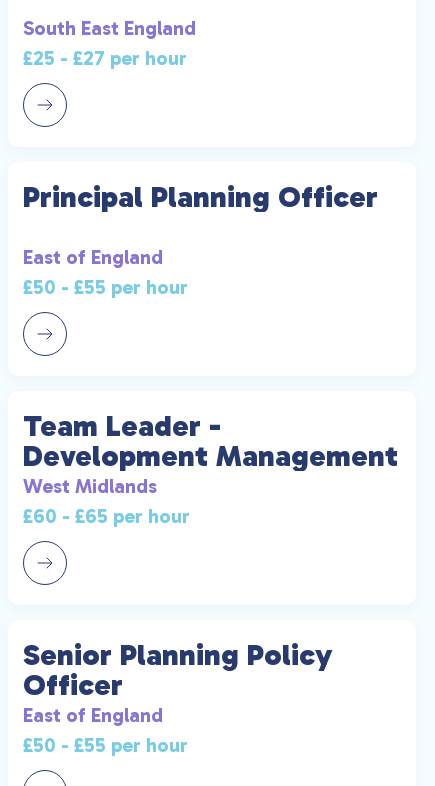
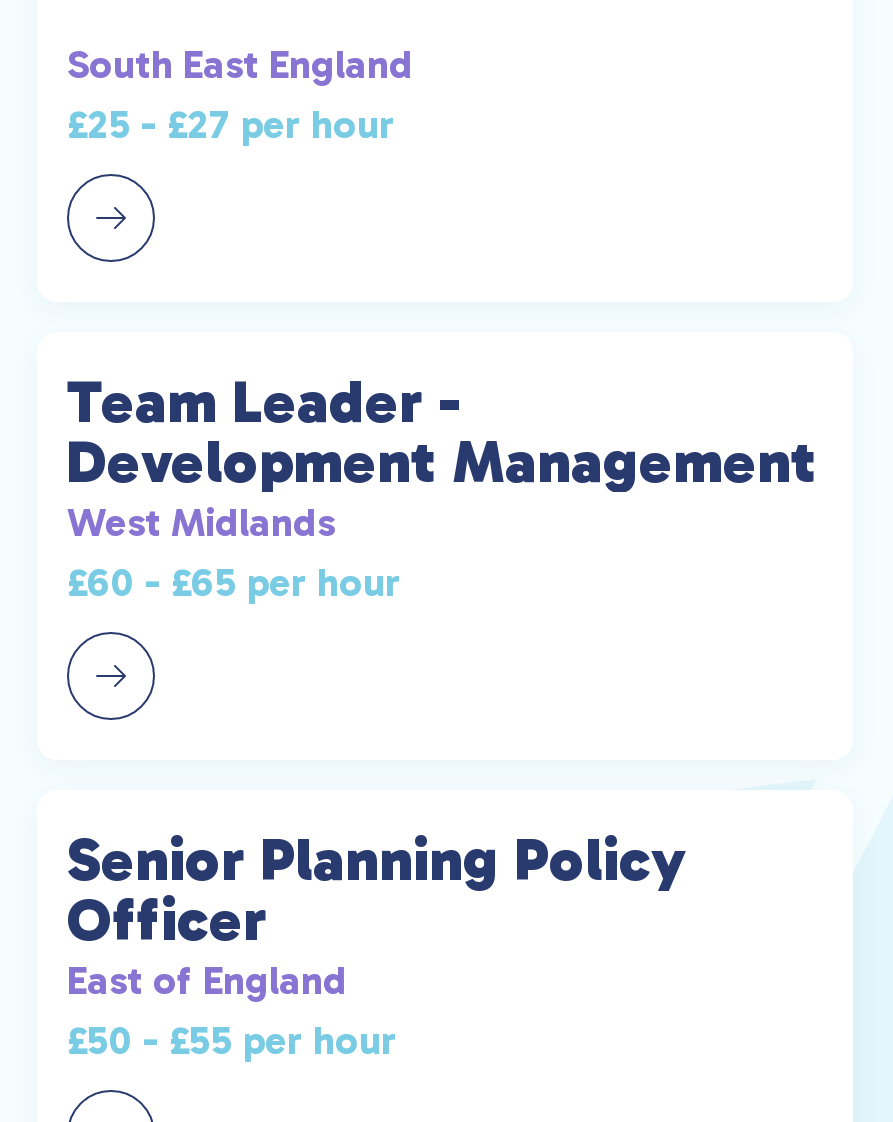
- Principal Planning Officer
- East of England
- £50 - £55 per hour
